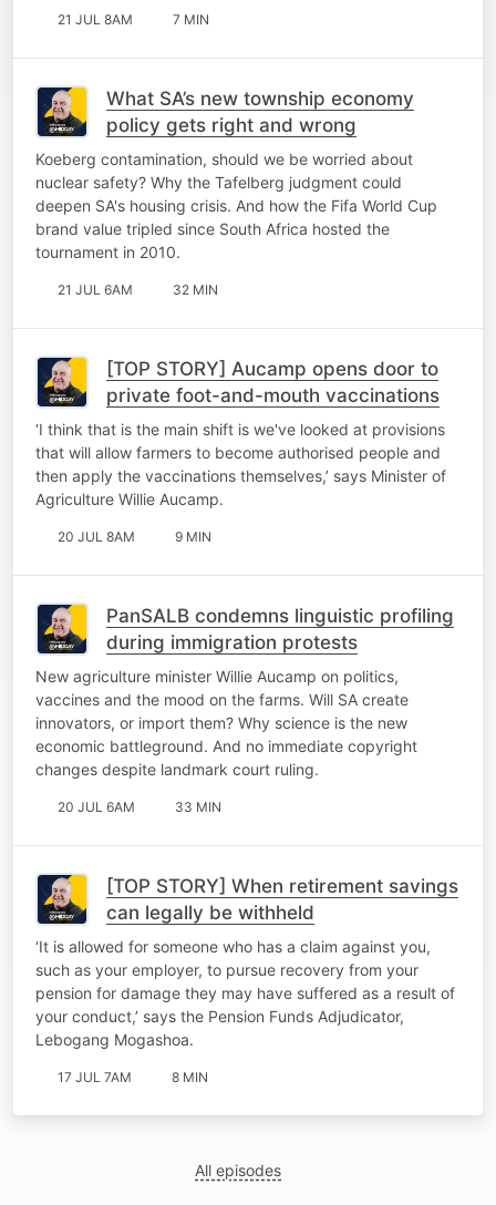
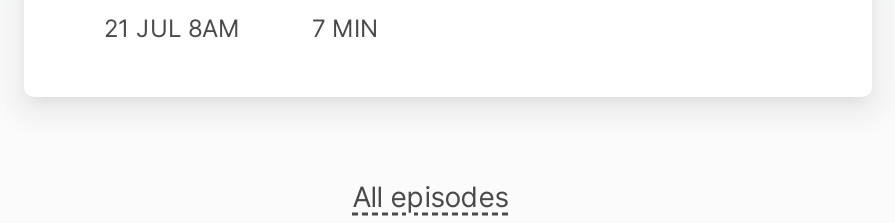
- [image]
- What SA’s new township economy
- policy gets right and wrong
- Koeberg contamination, should we be worried about
- nuclear safety? Why the Tafelberg judgment could
- deepen SA's housing crisis. And how the Fifa World Cup
- brand value tripled since South Africa hosted the
- tournament in 2010.
- 21 JUL 6AM
- 32 MIN

- [image]
- [TOP STORY] Aucamp opens door to
- private foot-and-mouth vaccinations
- ‘I think that is the main shift is we've looked at provisions
- that will allow farmers to become authorised people and
- then apply the vaccinations themselves,’ says Minister of
- Agriculture Willie Aucamp.
- 20 JUL 8AM
- 9 MIN

- [image]
- PanSALB condemns linguistic profiling
- during immigration protests
- New agriculture minister Willie Aucamp on politics,
- vaccines and the mood on the farms. Will SA create
- innovators, or import them? Why science is the new
- economic battleground. And no immediate copyright
- changes despite landmark court ruling.
- 20 JUL 6AM
- 33 MIN

- [image]
- [TOP STORY] When retirement savings
- can legally be withheld
- ‘It is allowed for someone who has a claim against you,
- such as your employer, to pursue recovery from your
- pension for damage they may have suffered as a result of
- your conduct,’ says the Pension Funds Adjudicator,
- Lebogang Mogashoa.
- 17 JUL 7AM
- 8 MIN
